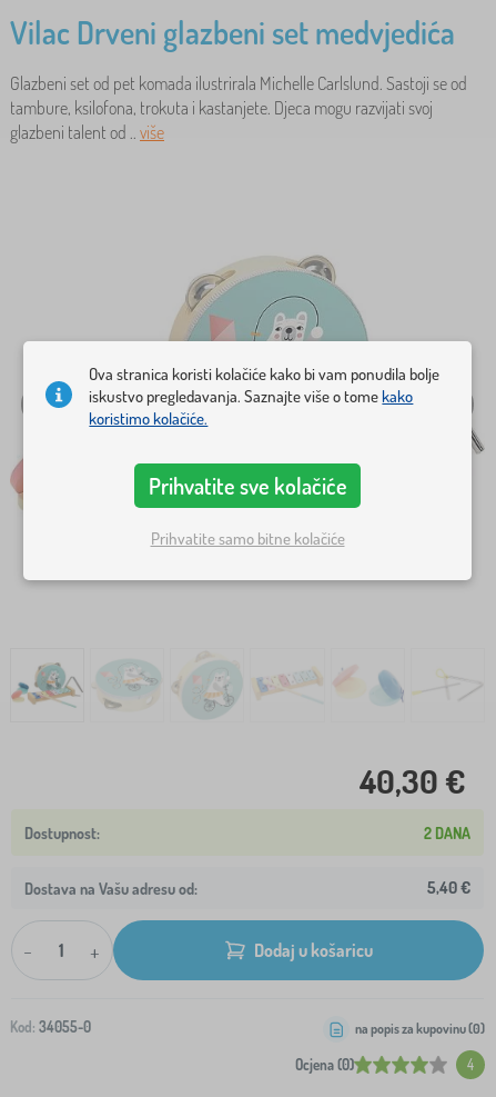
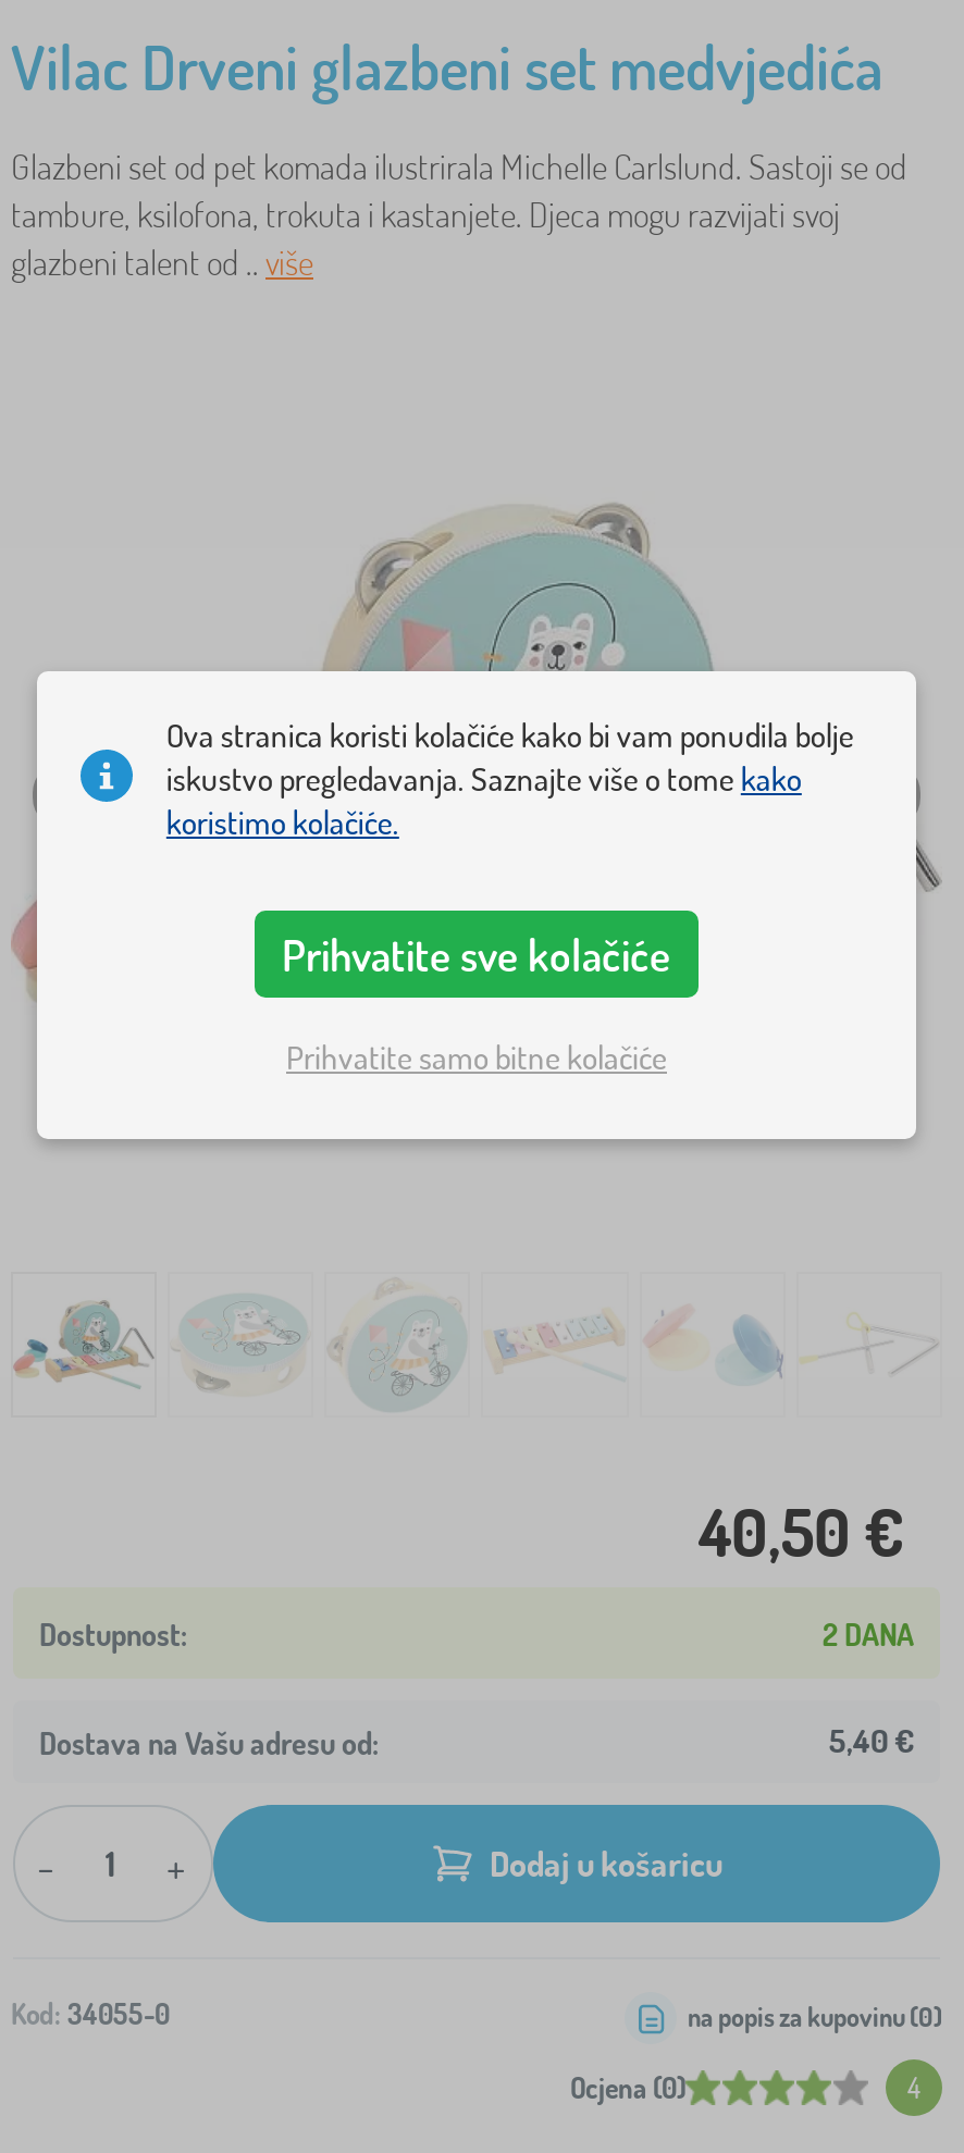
- 40,30 €
+ 40,50 €
